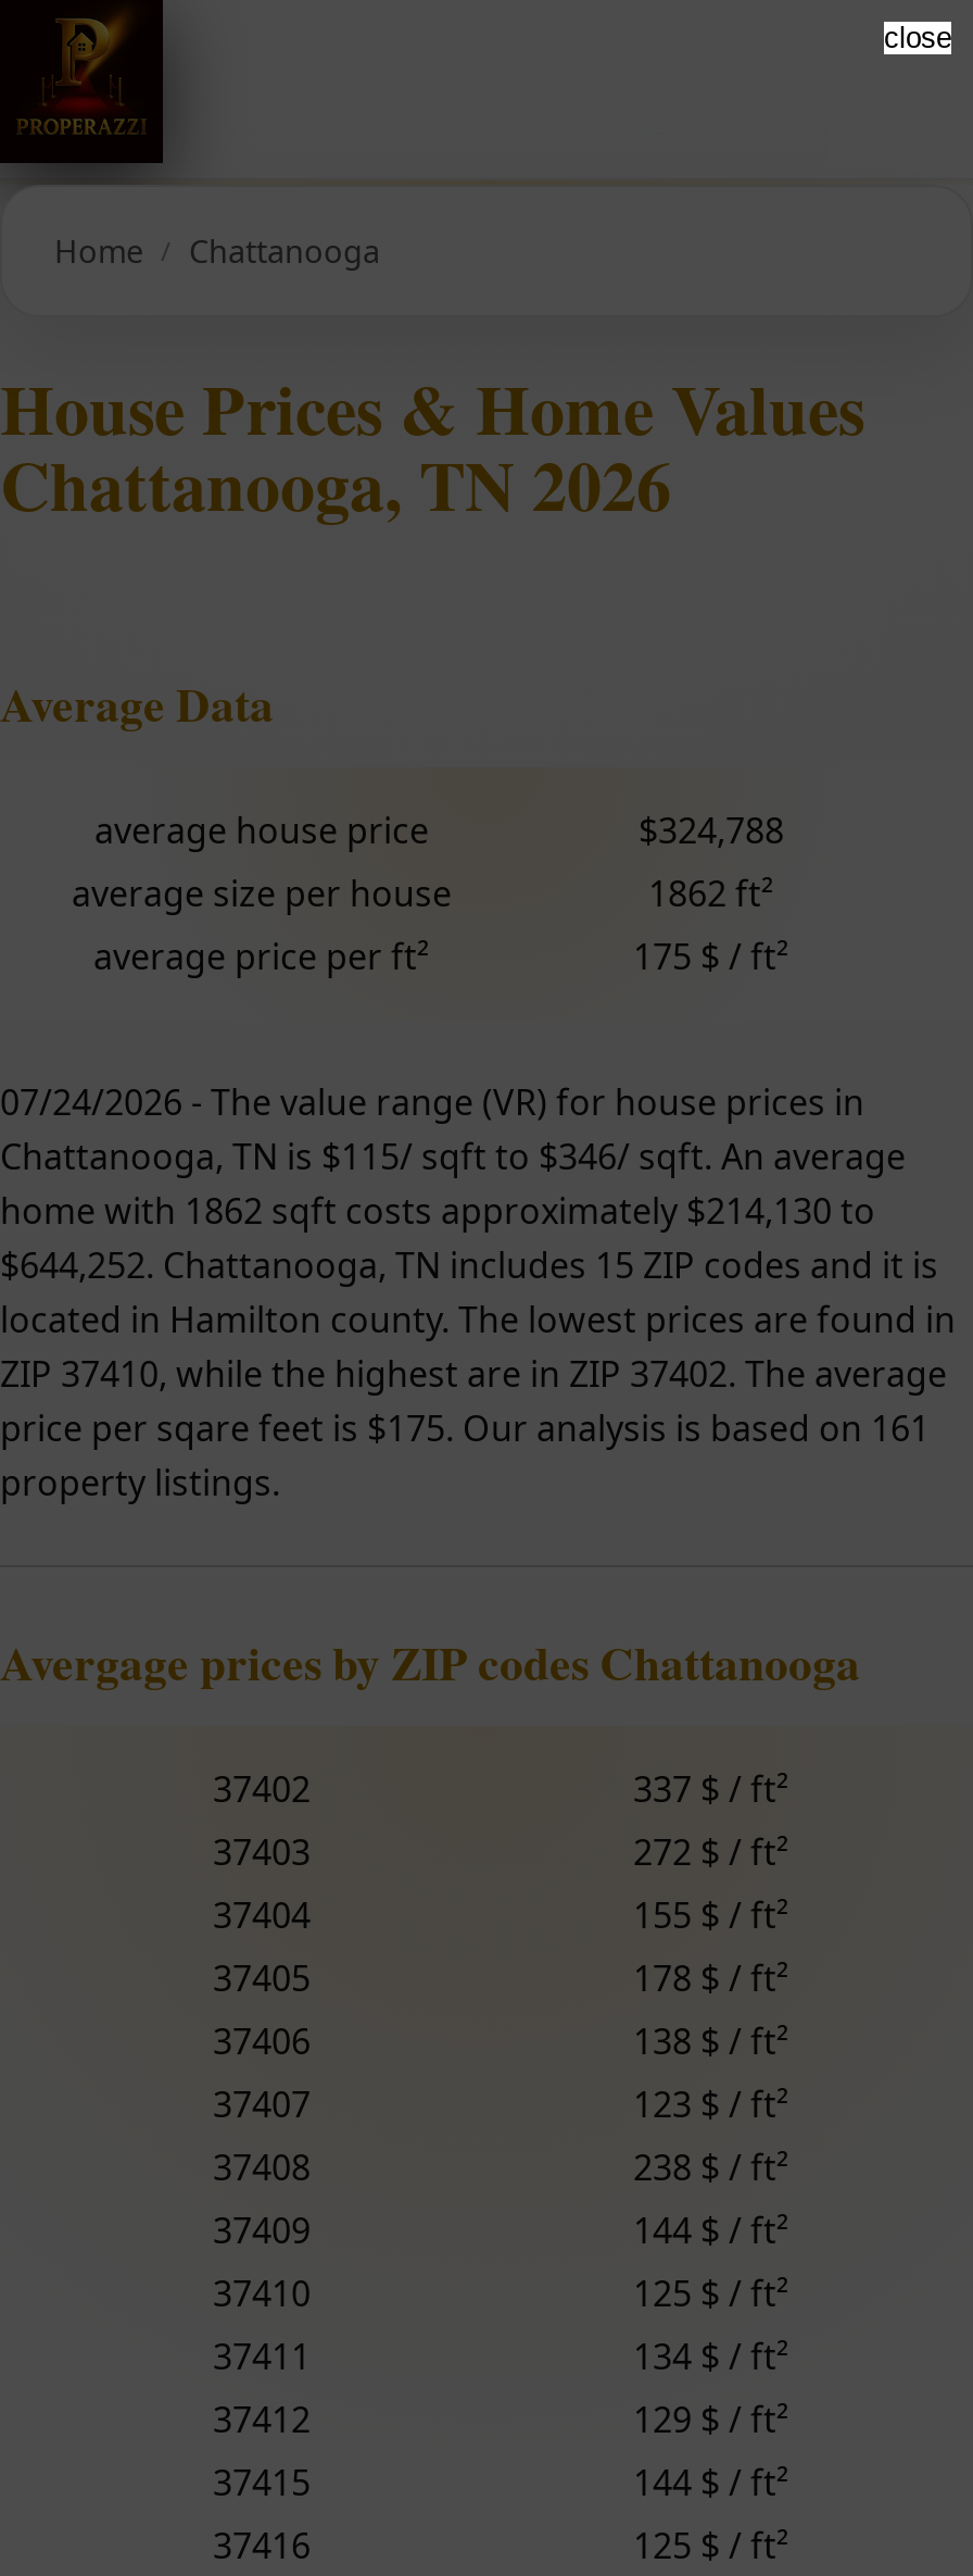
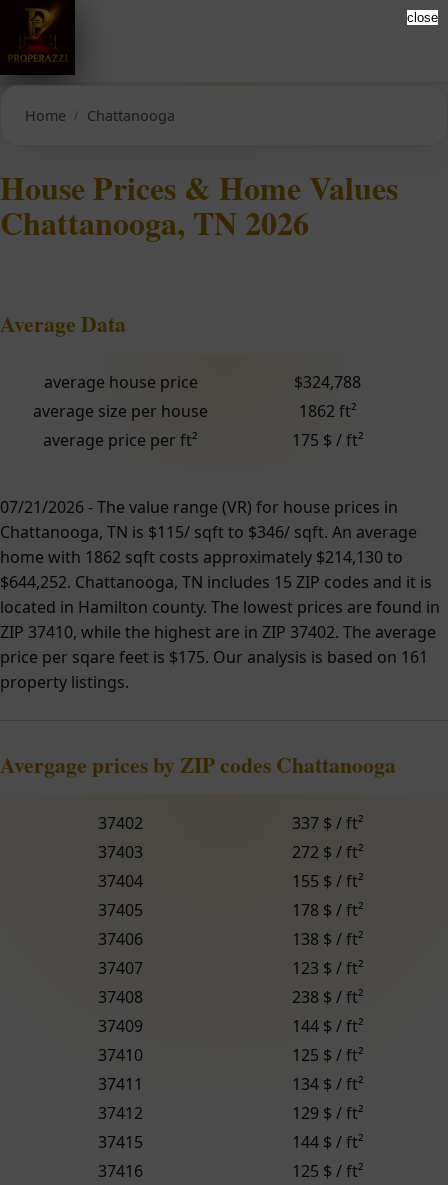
- 07/24/2026 - The value range (VR) for house prices in
+ 07/21/2026 - The value range (VR) for house prices in
